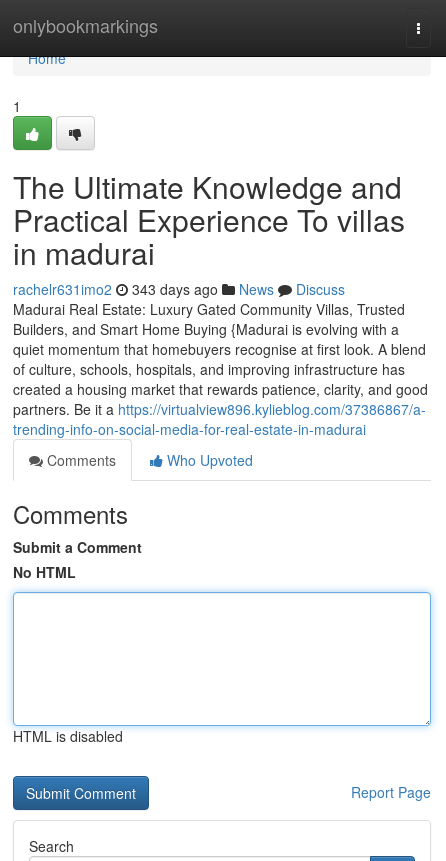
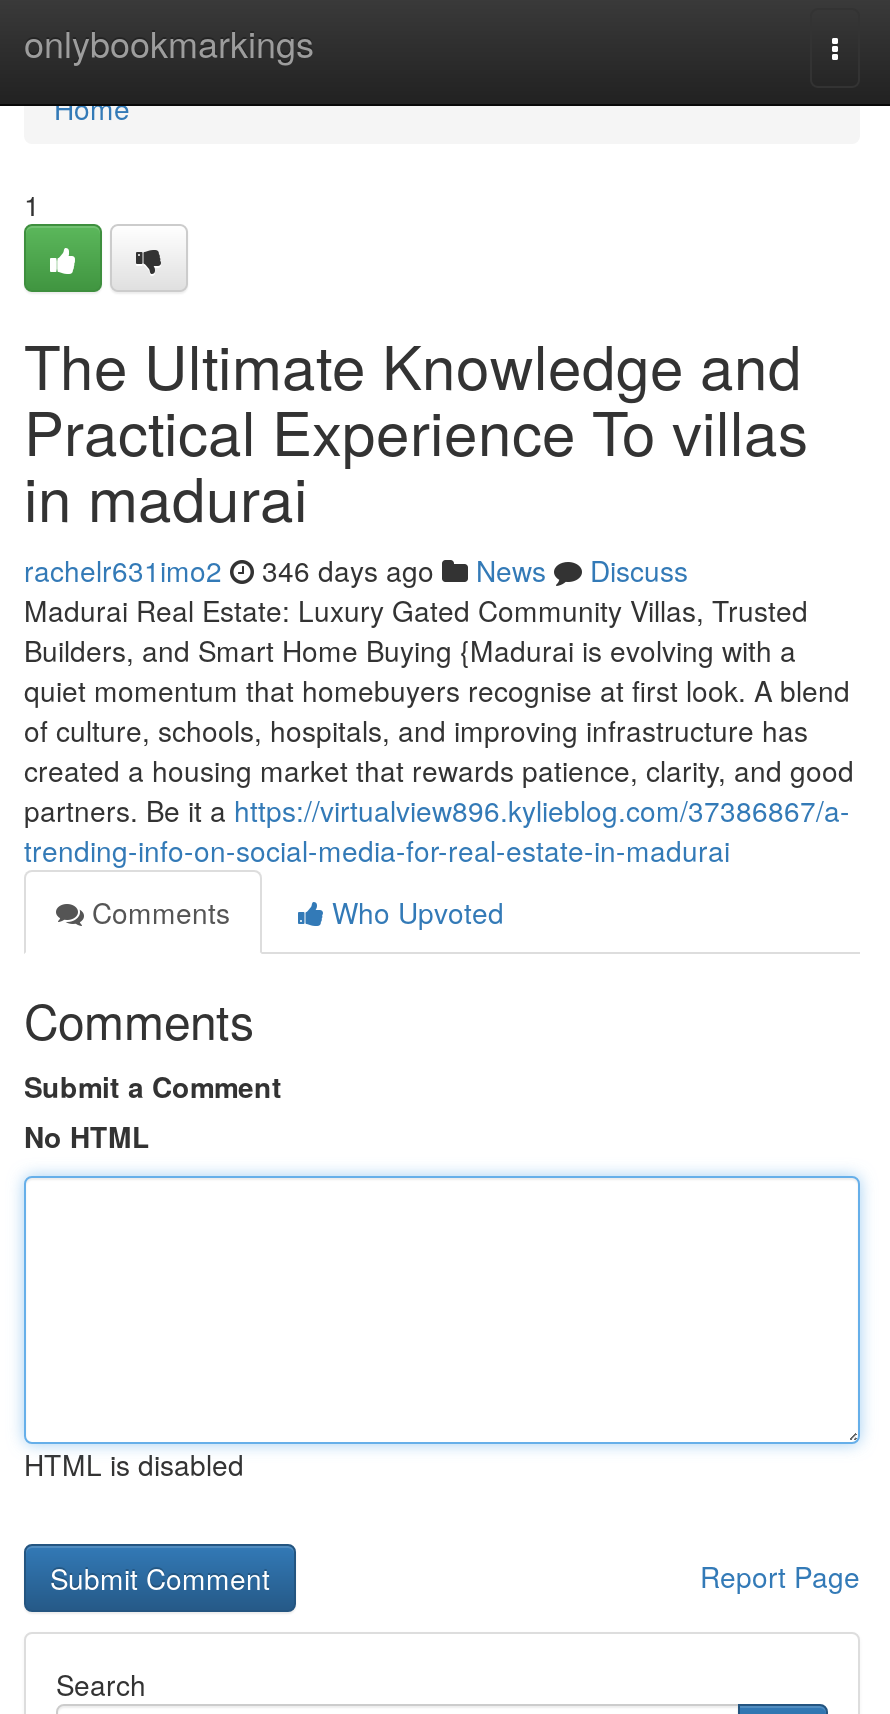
- rachelr631imo2 343 days ago News Discuss
+ rachelr631imo2 346 days ago News Discuss
